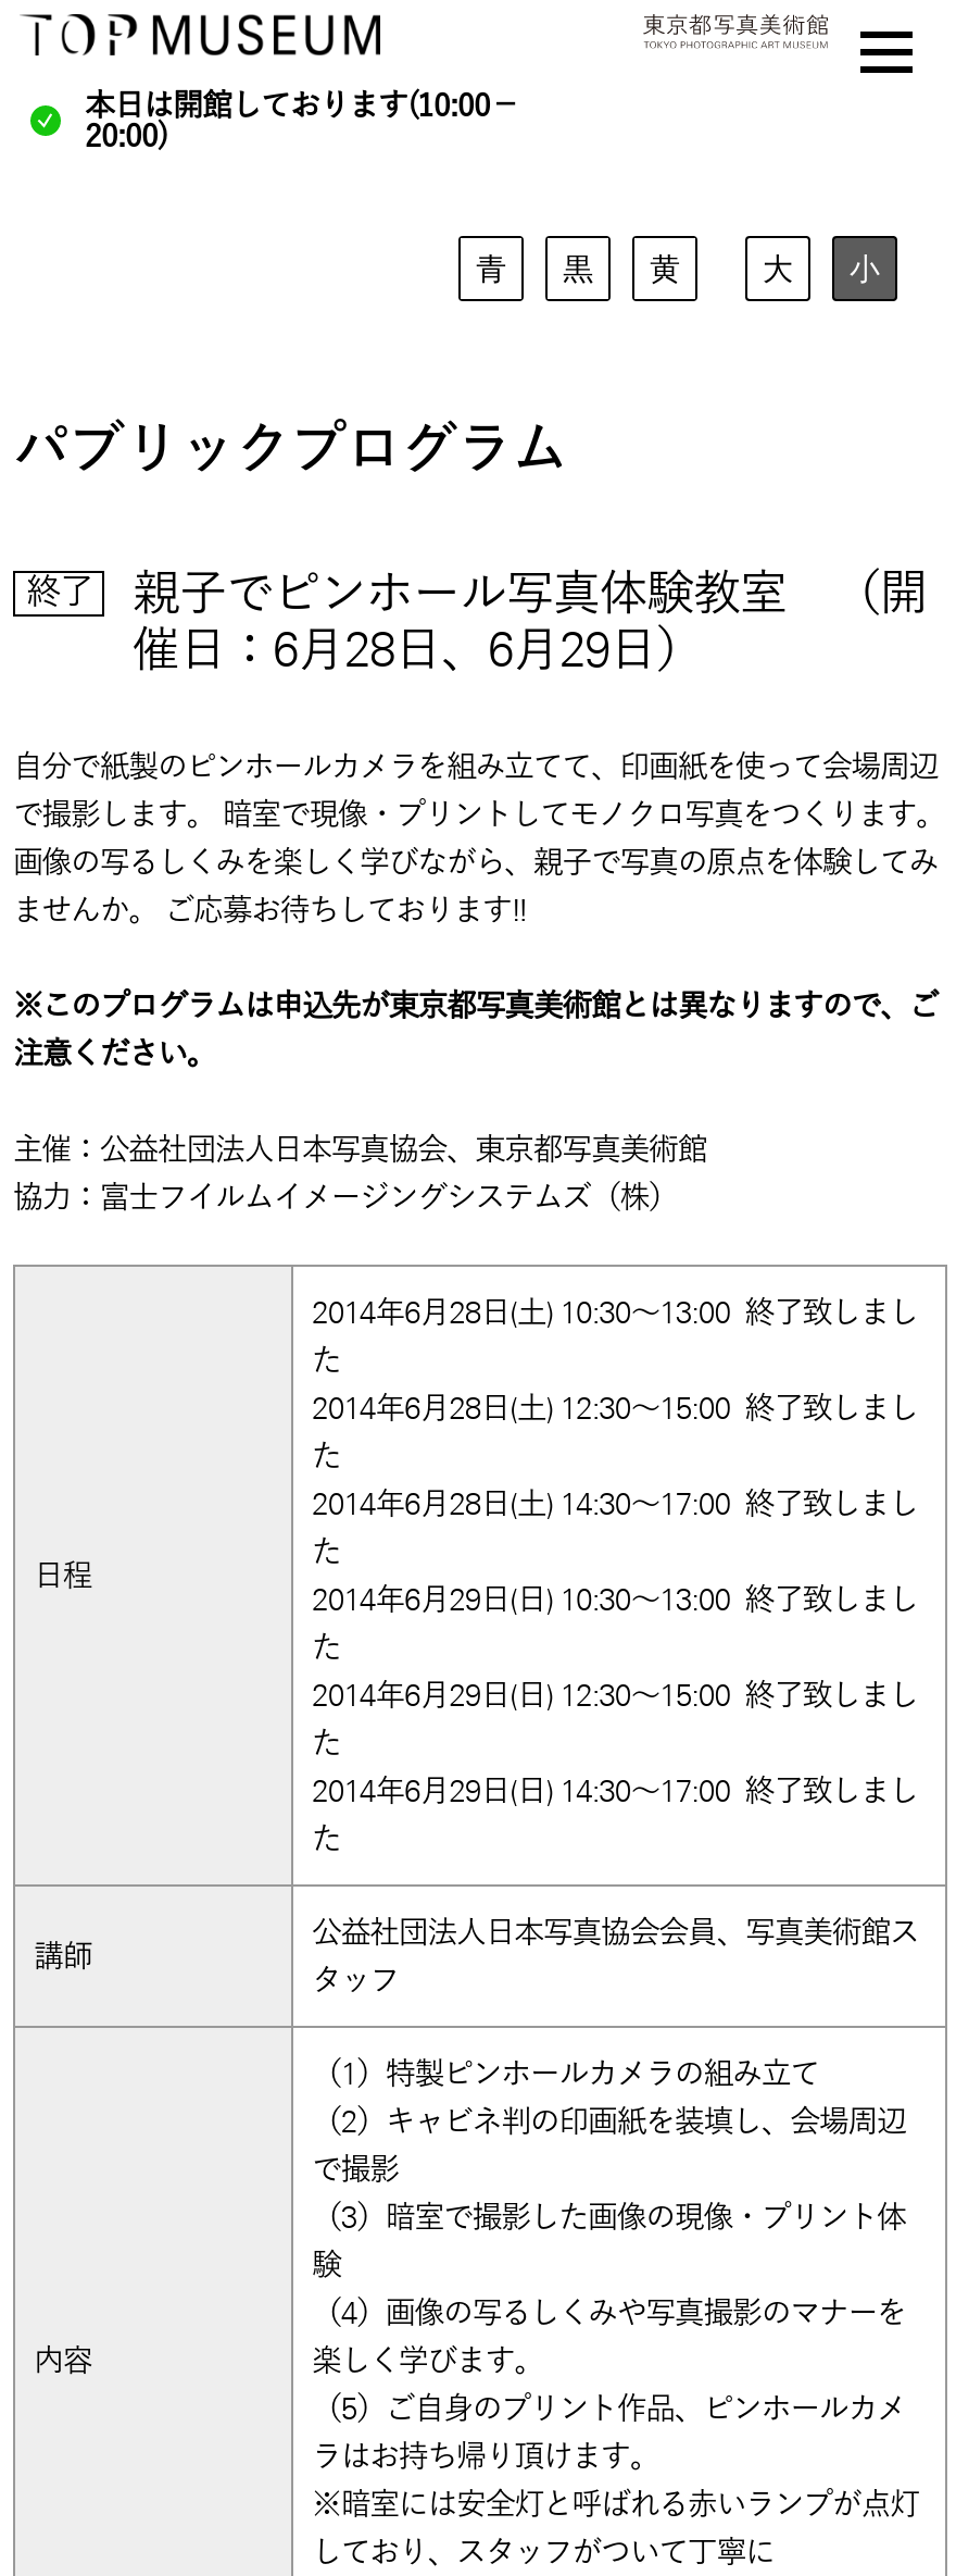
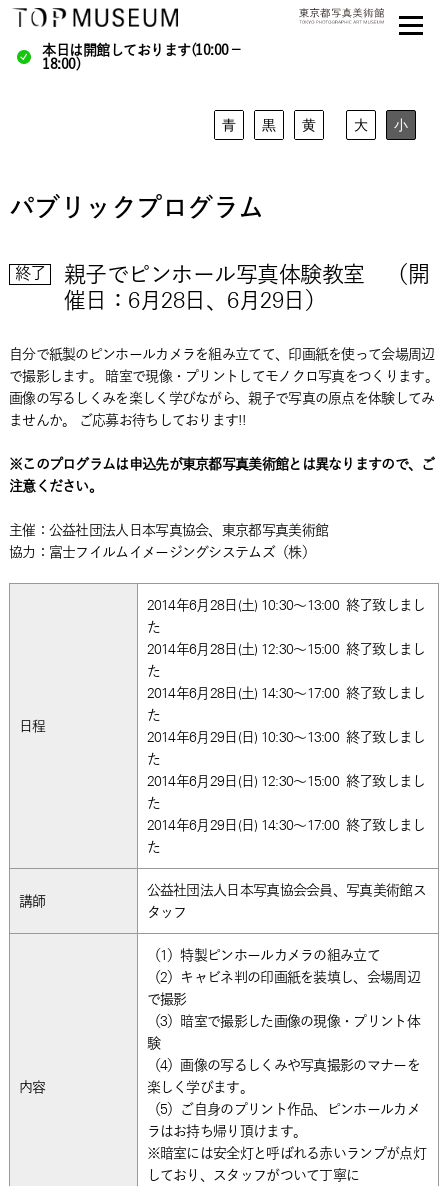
- 20:00)
+ 18:00)
